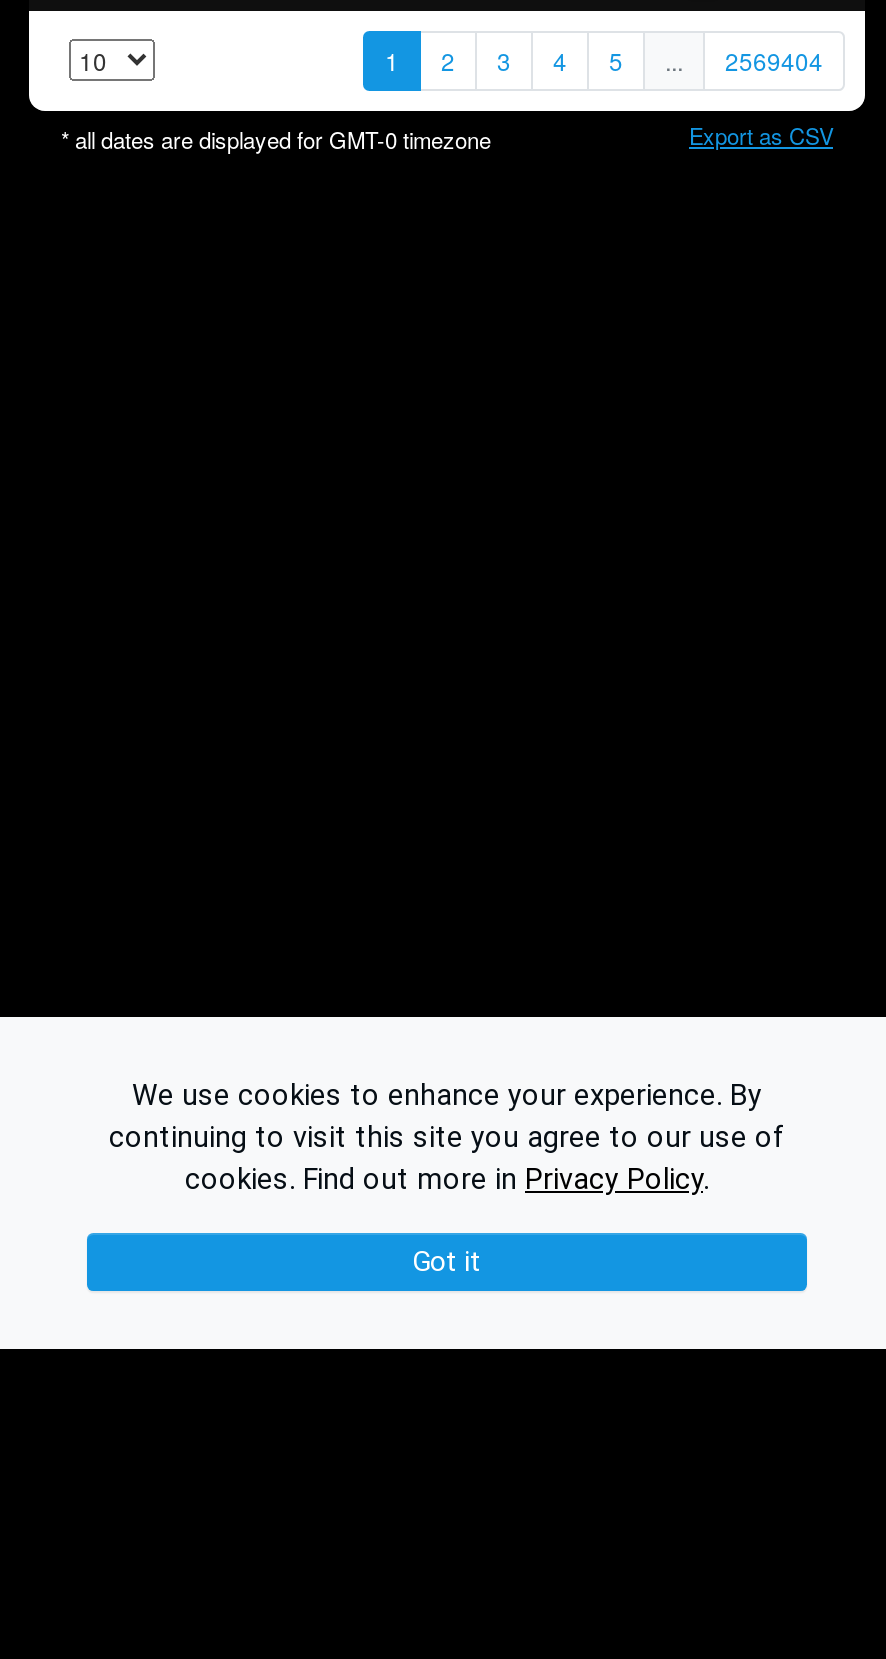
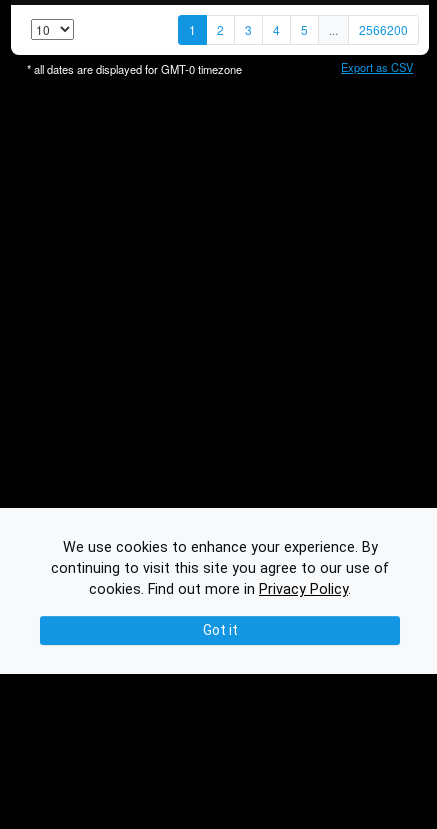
- 2569404
+ 2566200
